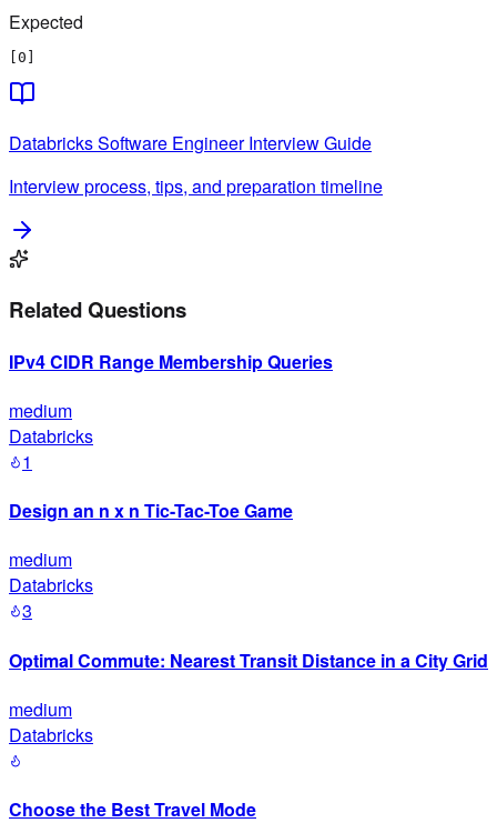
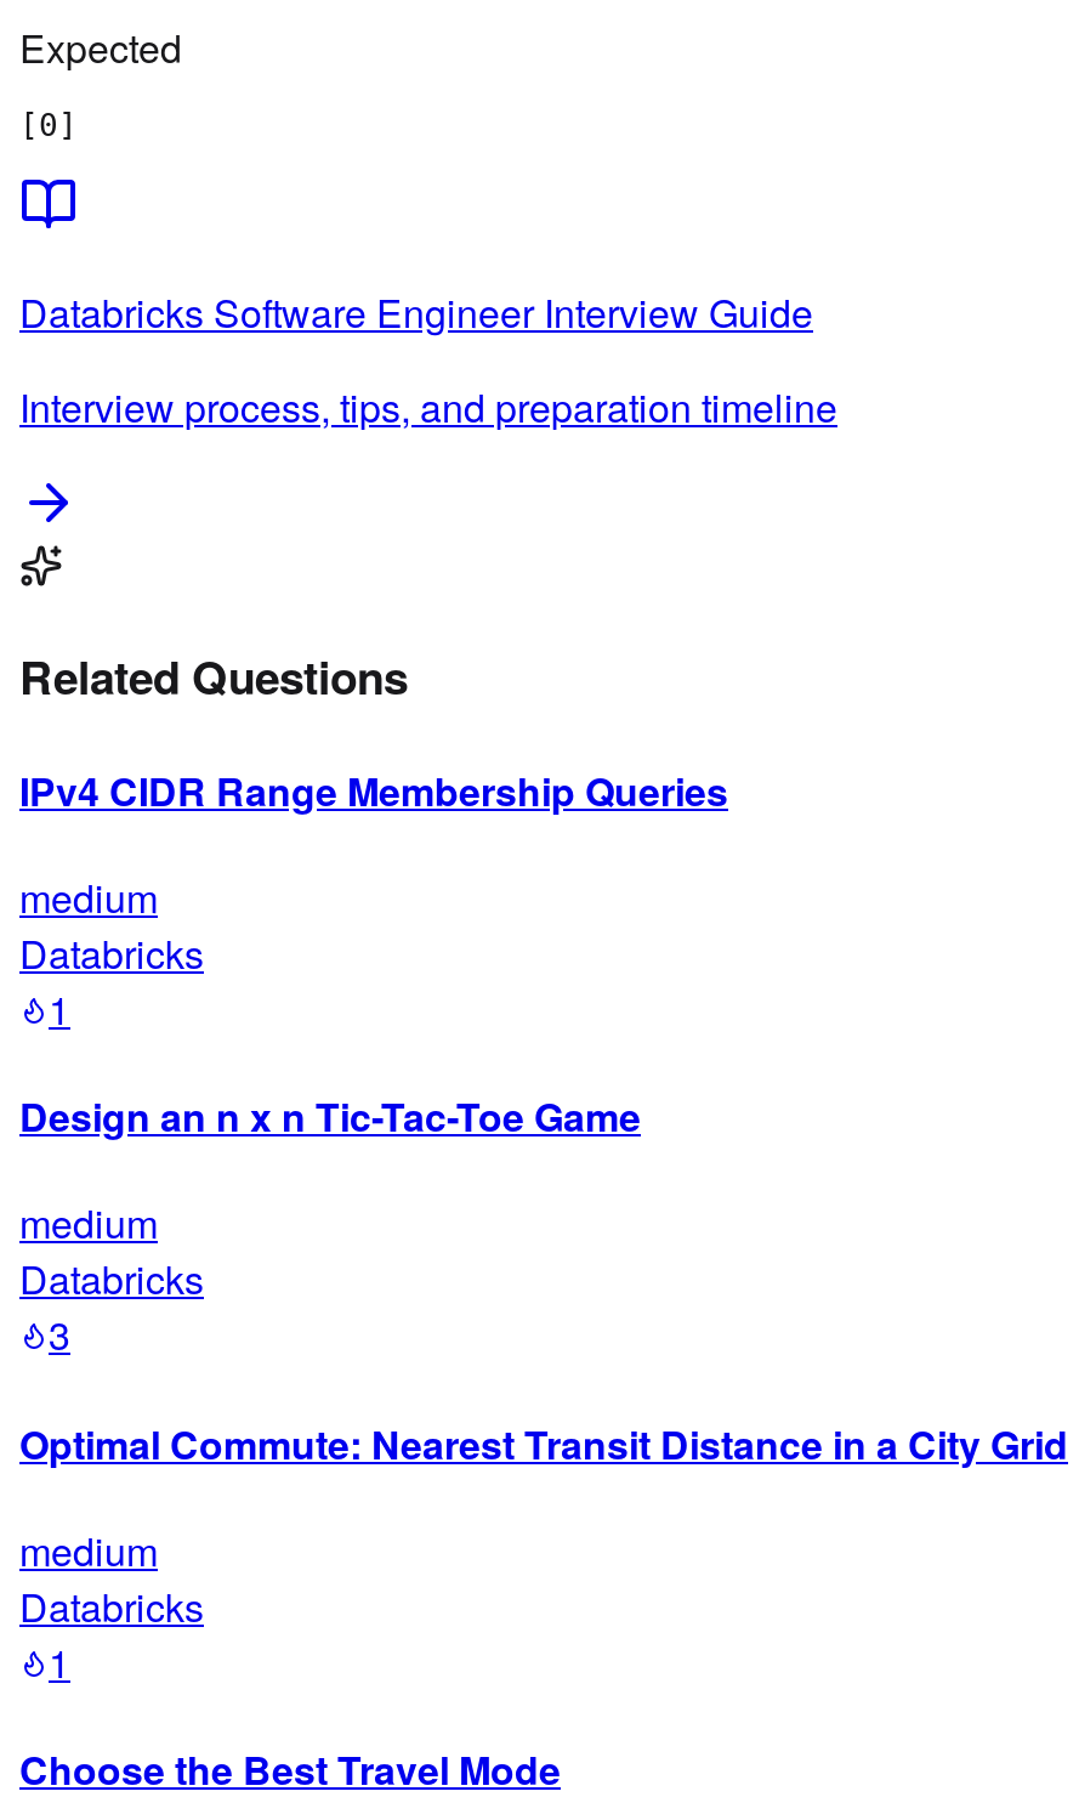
+ 1
